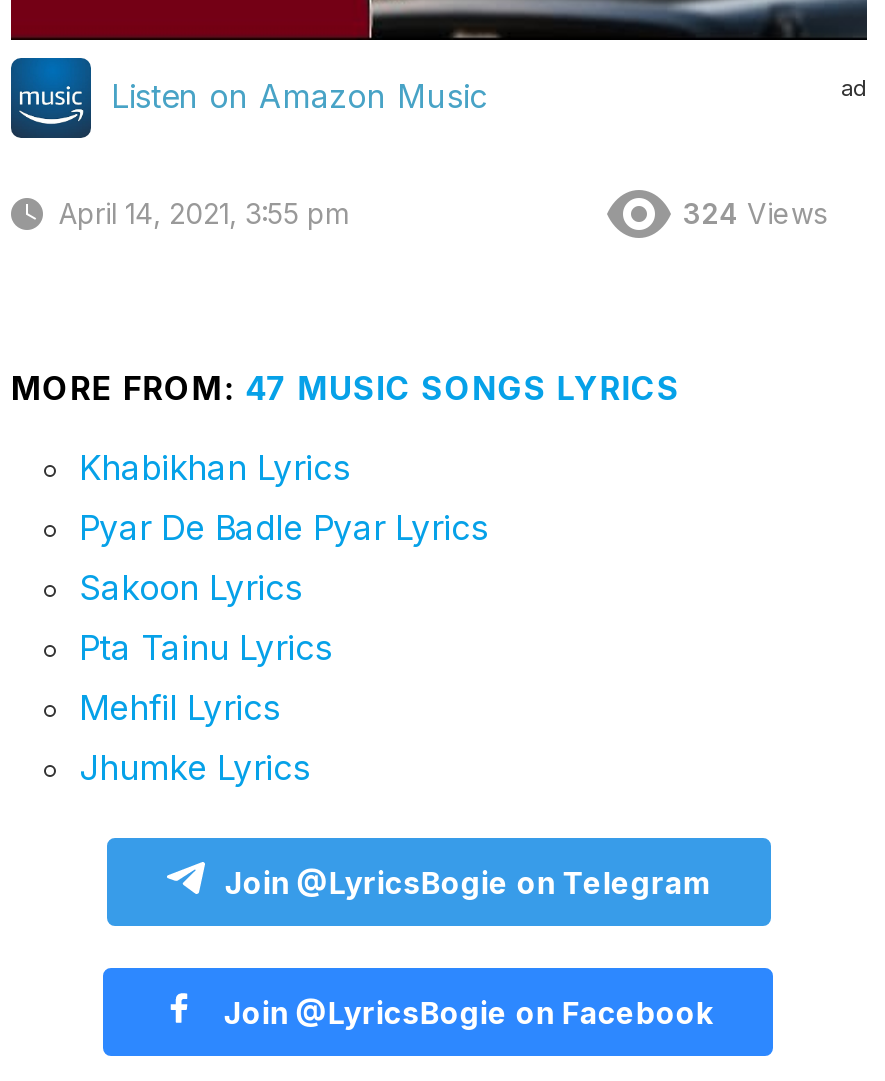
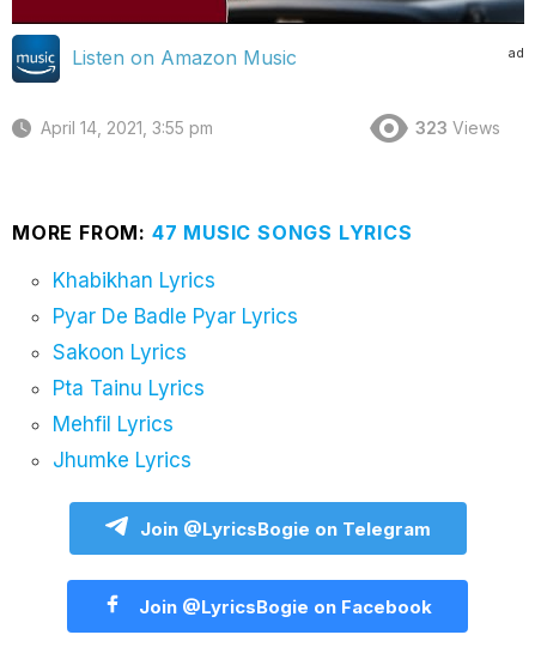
- 324 Views
+ 323 Views
